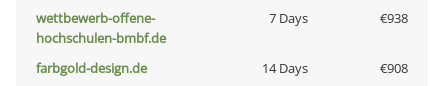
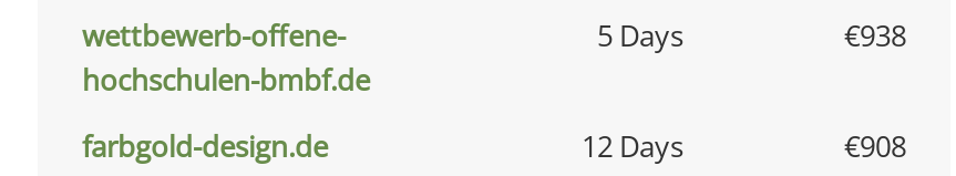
- 7 Days
+ 5 Days

- 14 Days
+ 12 Days
